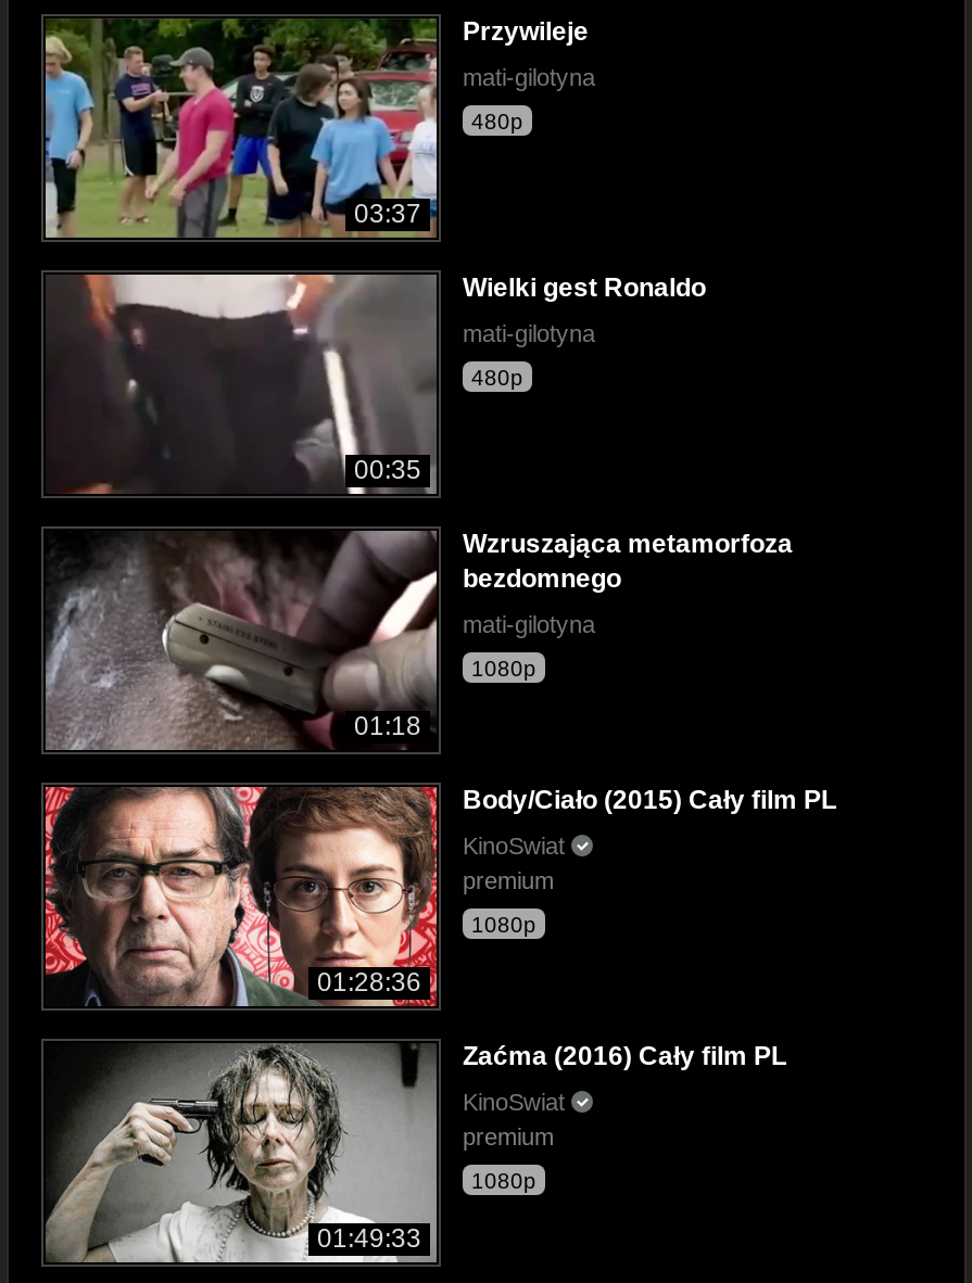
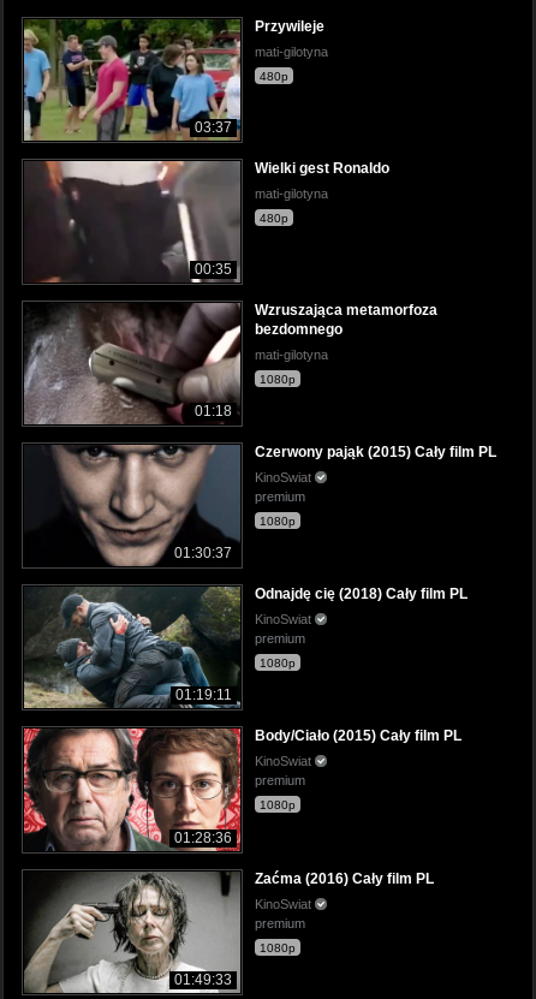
+ [image]
+ 01:19:11

+ [image]
+ 01:30:37

+ Czerwony pająk (2015) Cały film PL
+ KinoSwiat
+ premium
+ 1080p

+ Odnajdę cię (2018) Cały film PL
+ KinoSwiat
+ premium
+ 1080p
